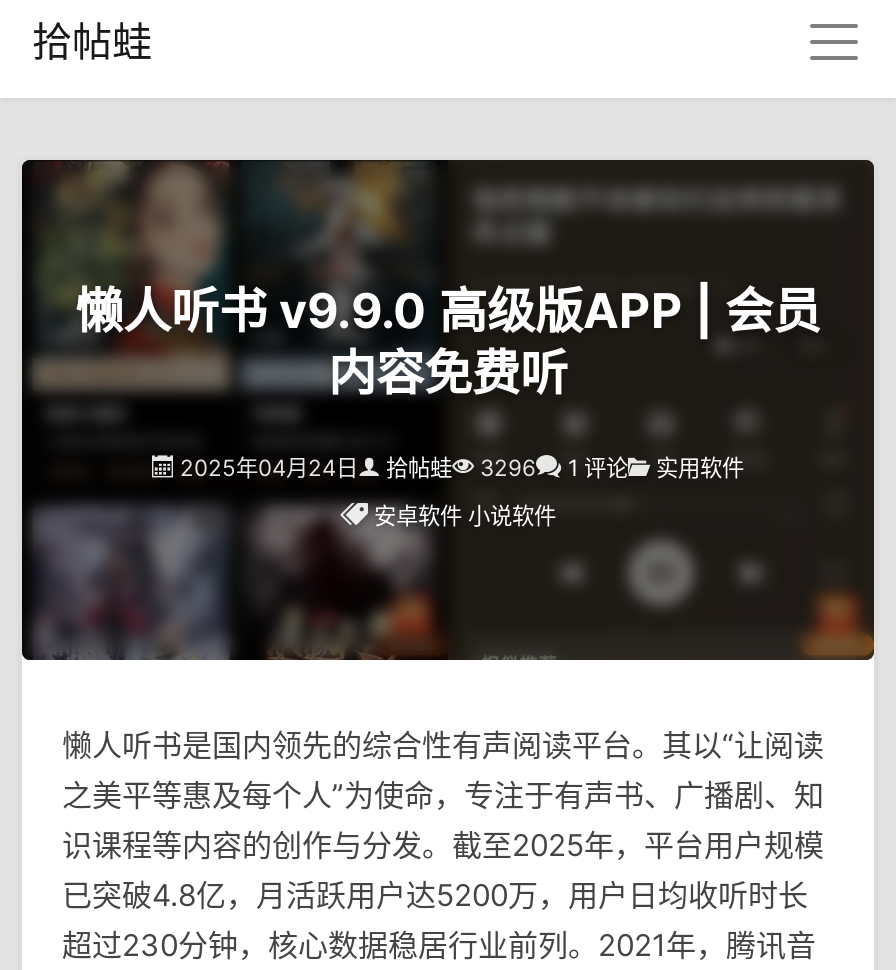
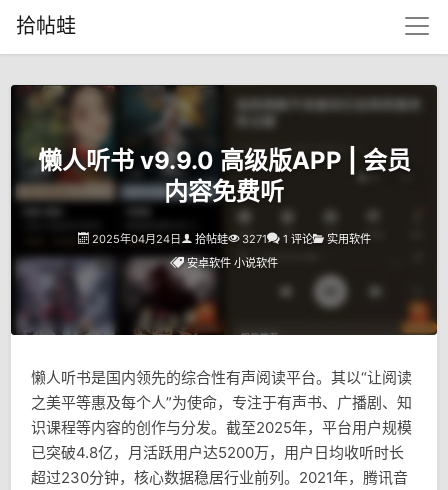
- 2025年04月24日 拾帖蛙 3296 1 评论 实用软件
+ 2025年04月24日 拾帖蛙 3271 1 评论 实用软件
